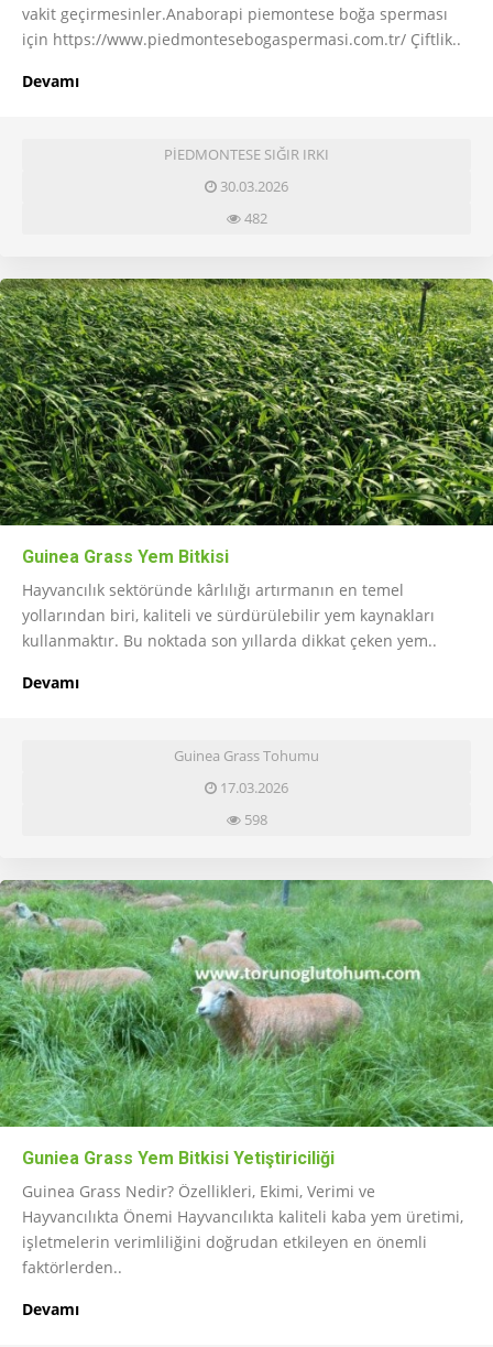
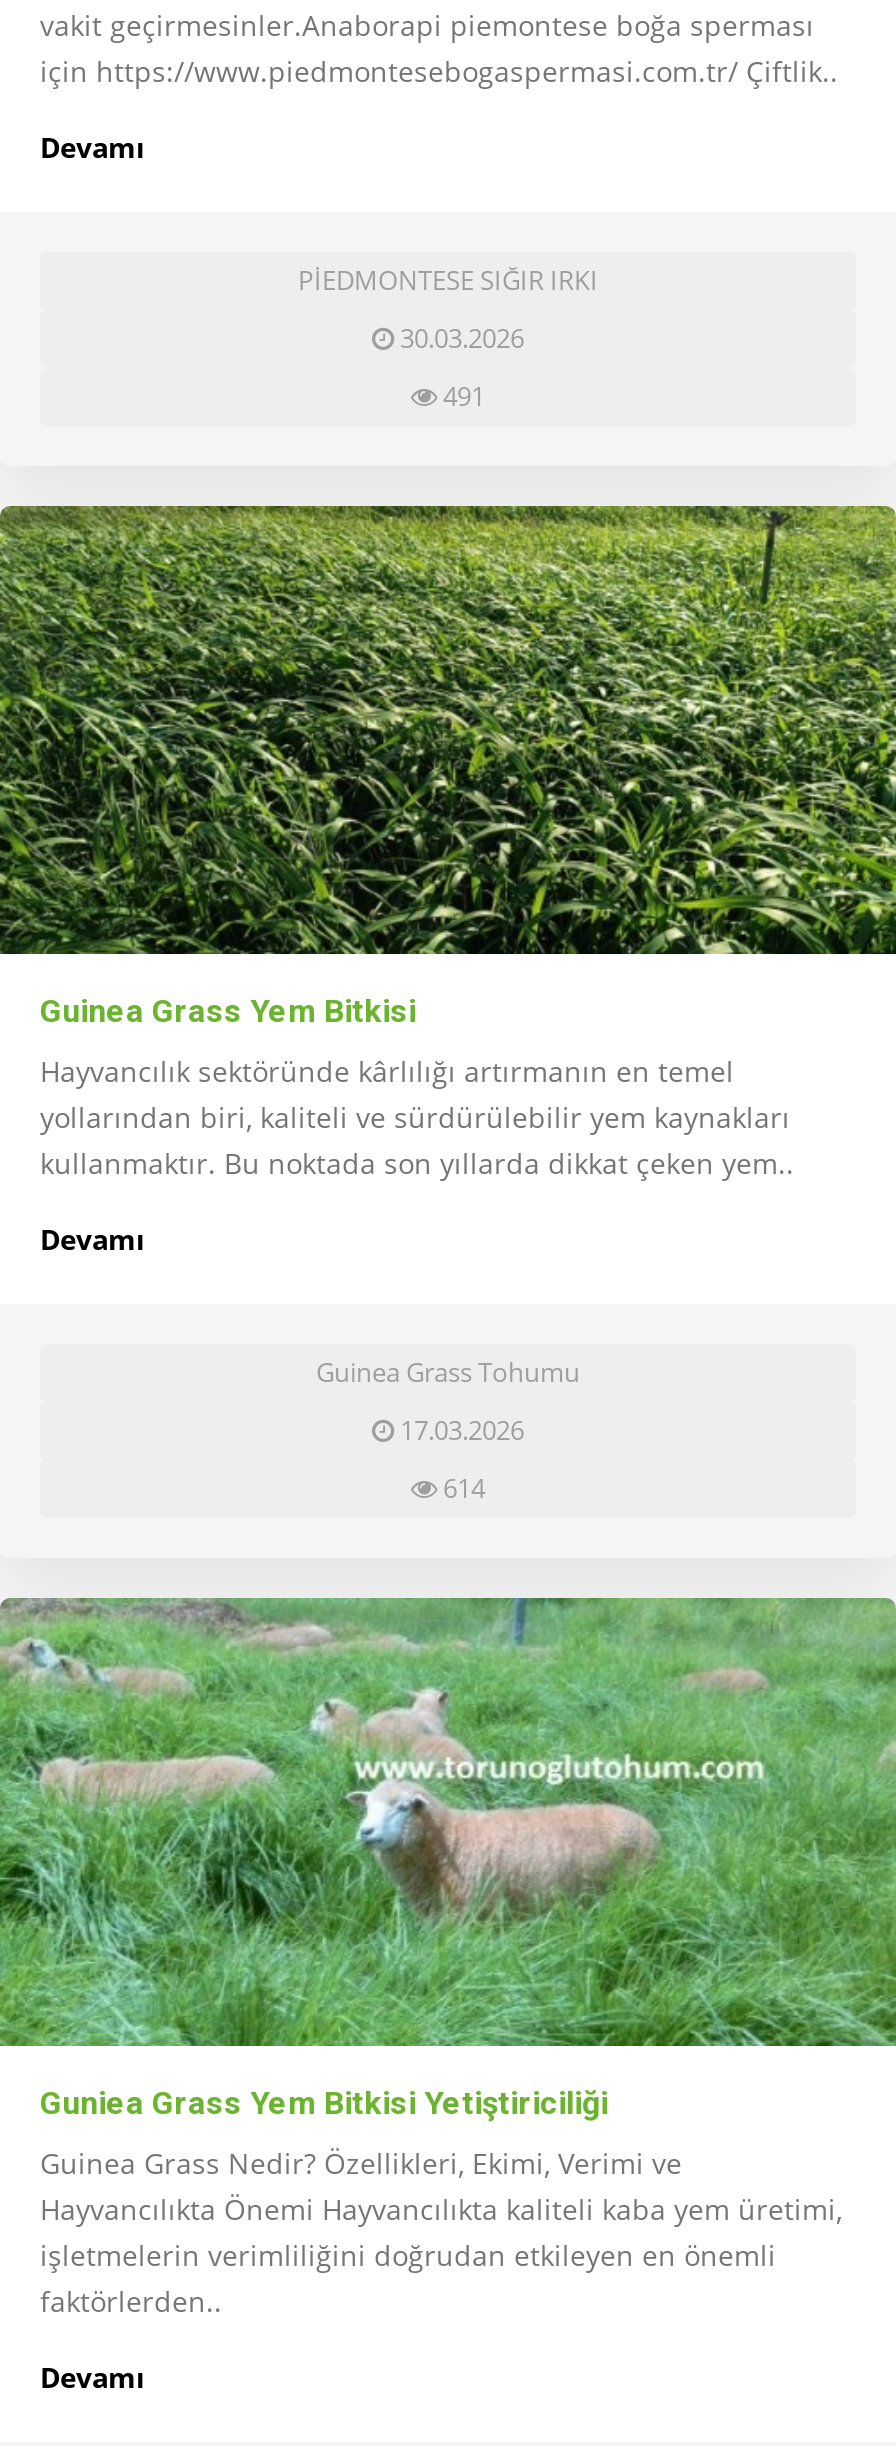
- 482
+ 491

- 598
+ 614
